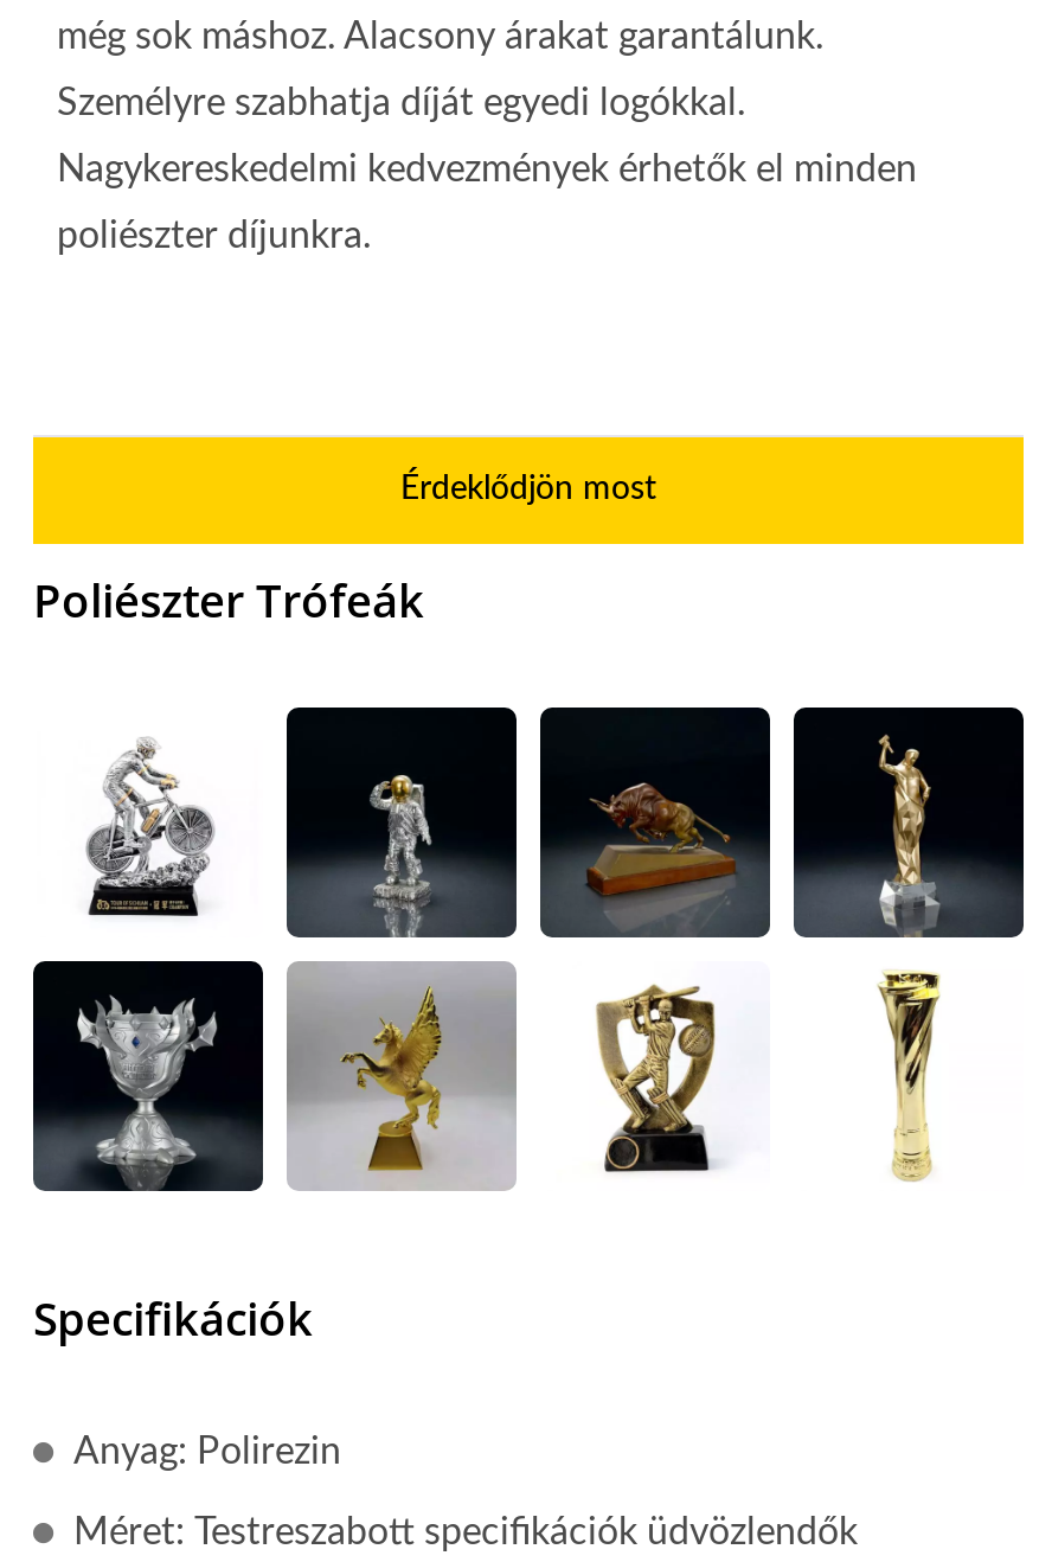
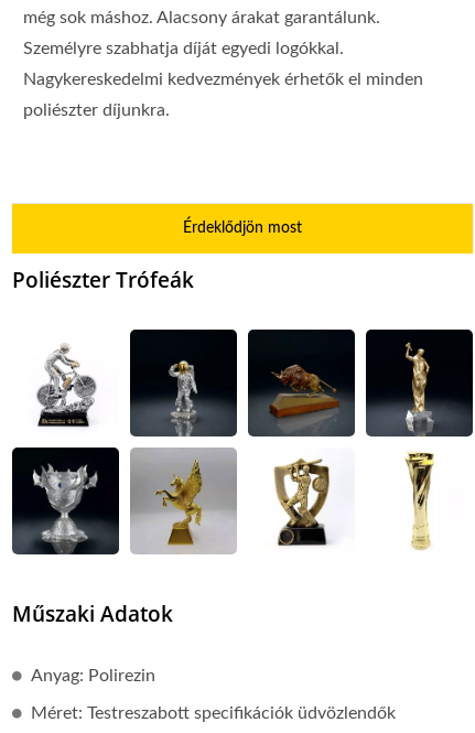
- Specifikációk
+ Műszaki Adatok
